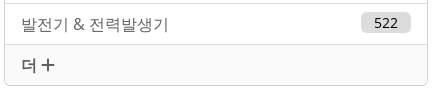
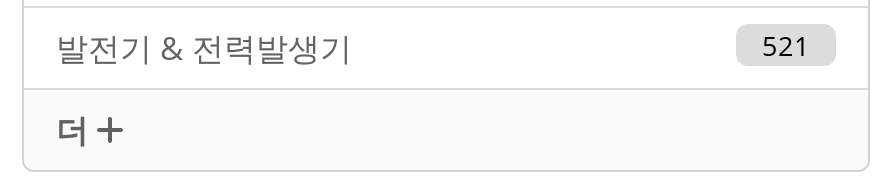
- 522
+ 521
